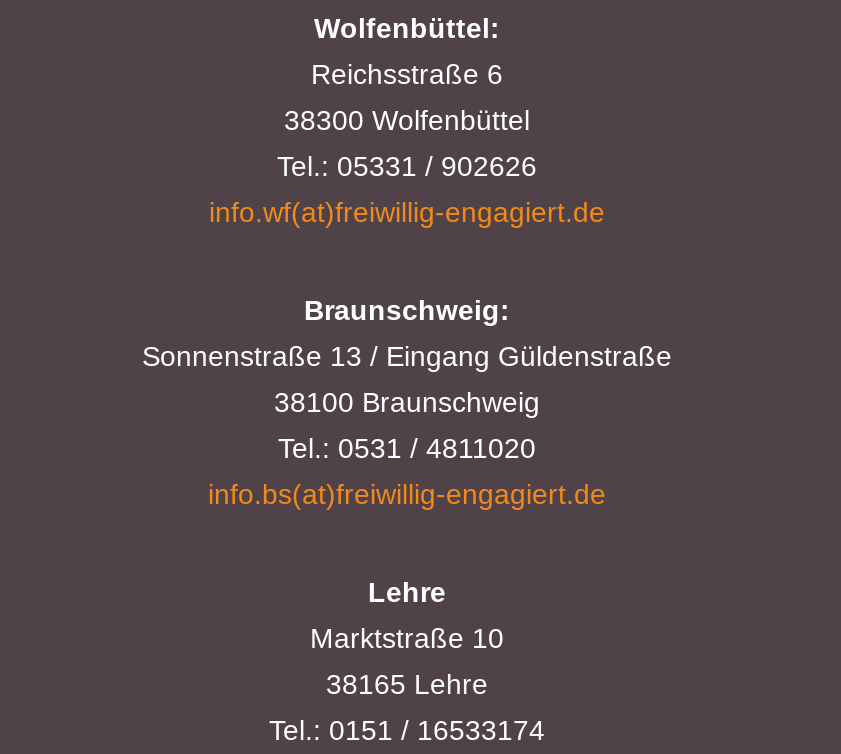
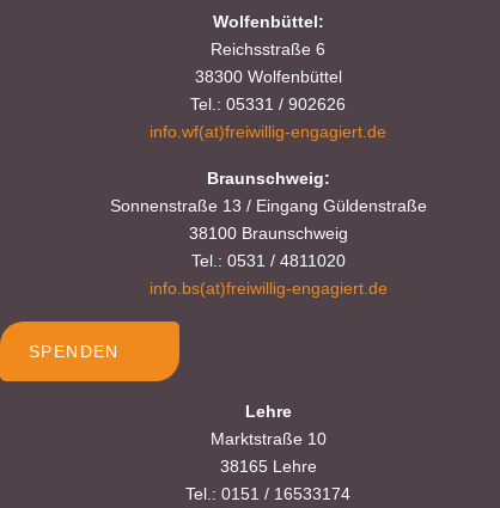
+ SPENDEN
